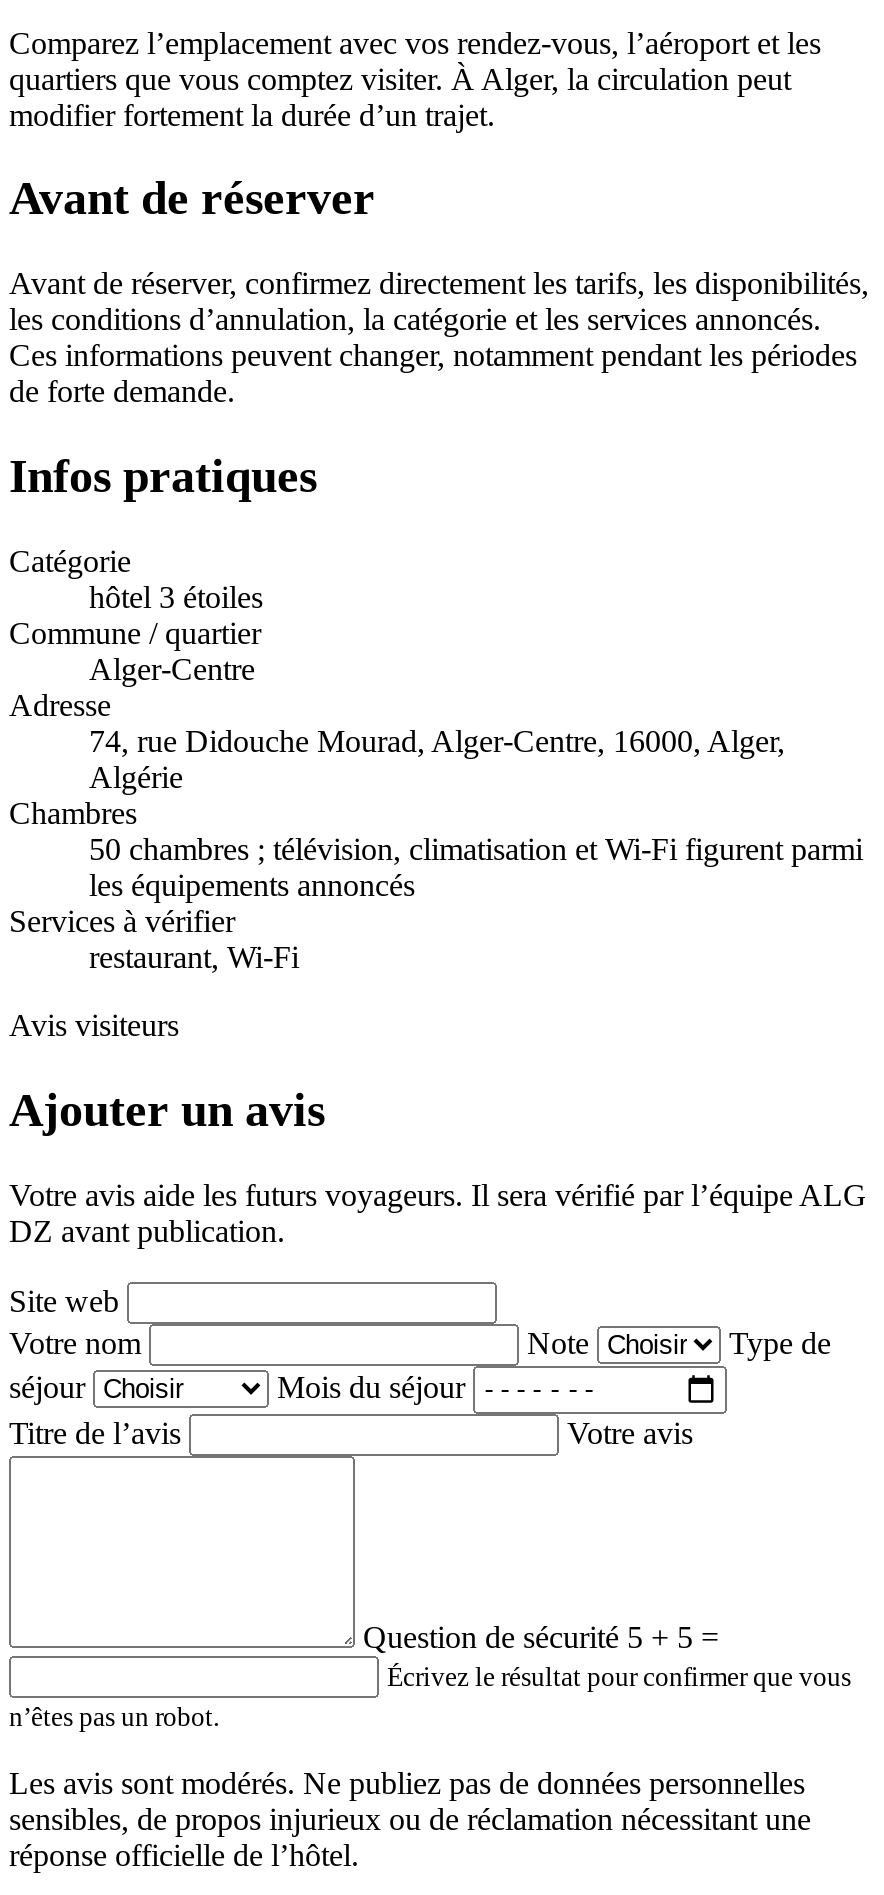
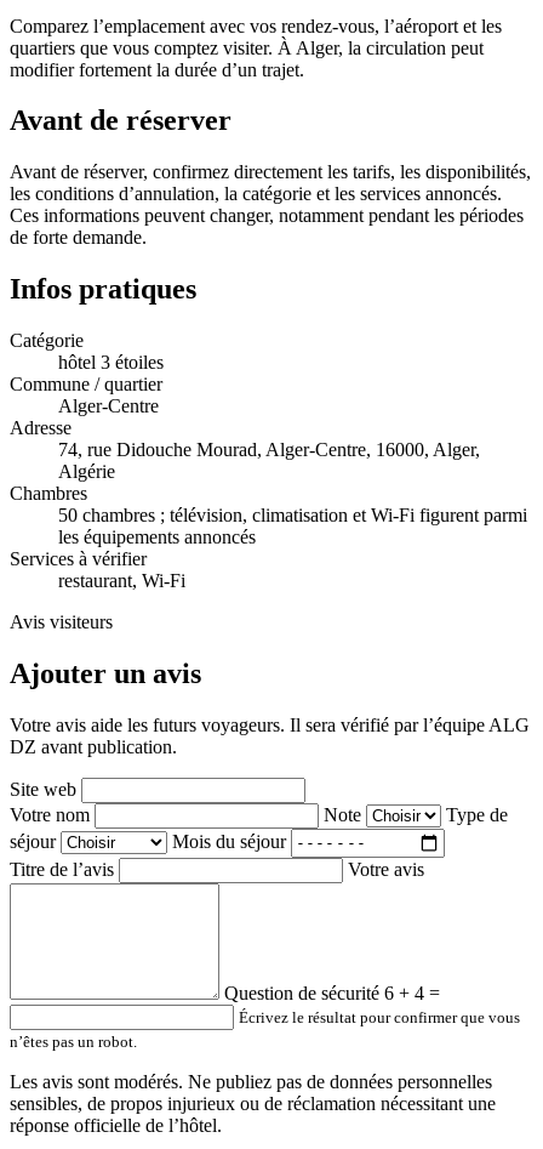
- Question de sécurité 5 + 5 =
+ Question de sécurité 6 + 4 =
